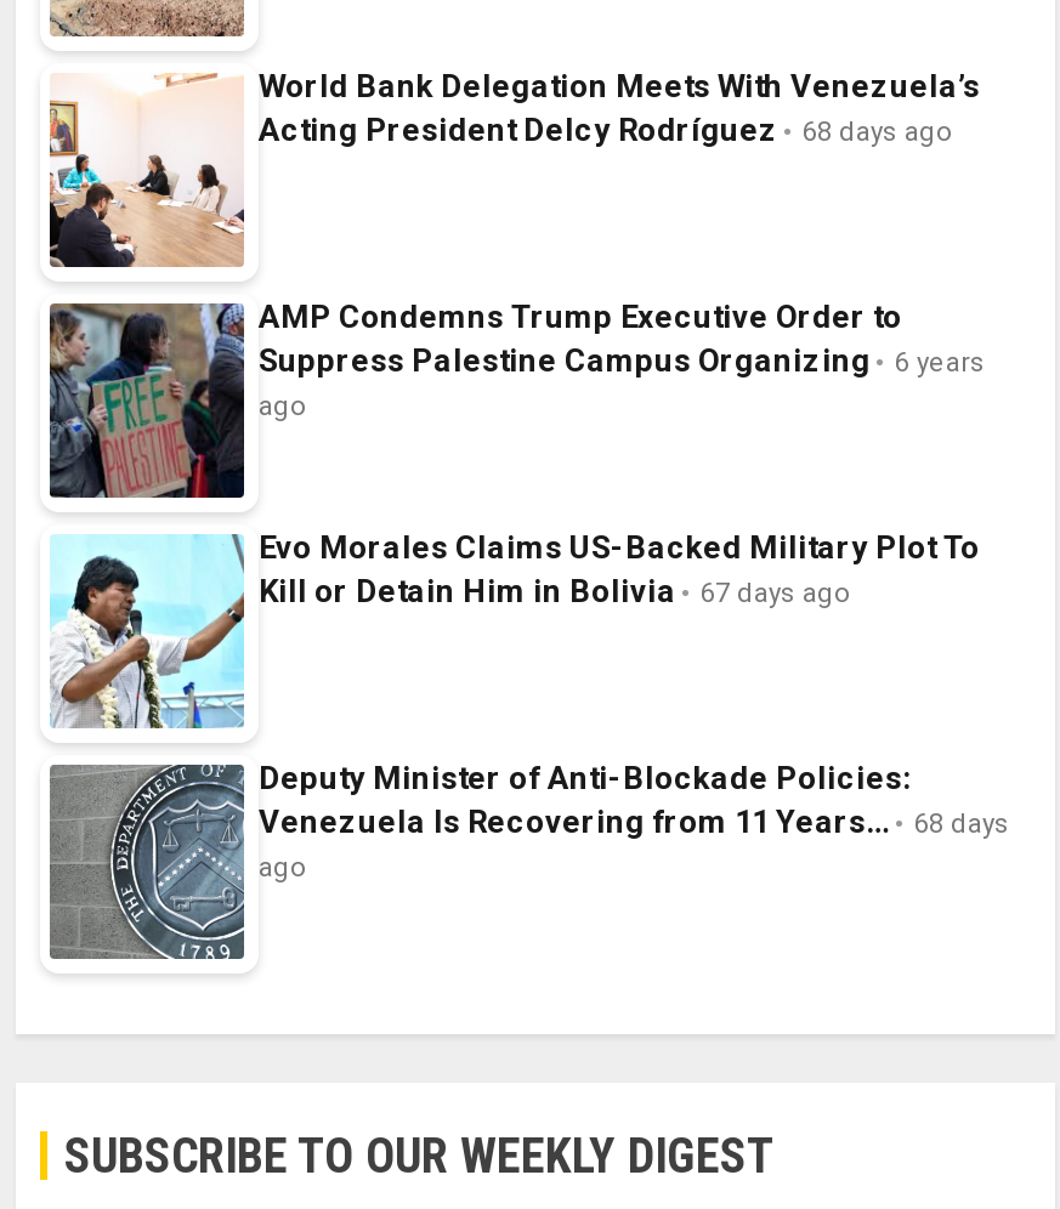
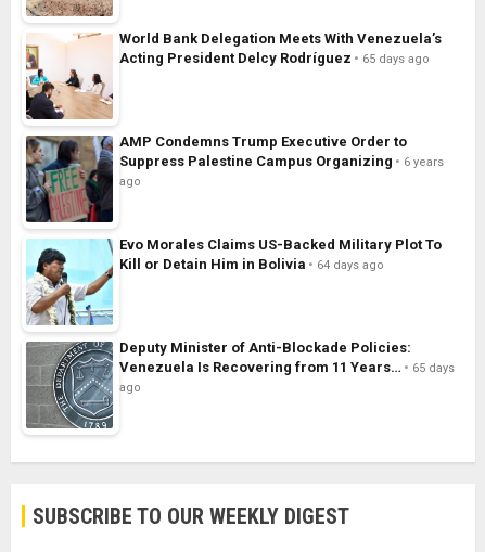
- Acting President Delcy Rodríguez 68 days ago
+ Acting President Delcy Rodríguez 65 days ago

- Kill or Detain Him in Bolivia 67 days ago
+ Kill or Detain Him in Bolivia 64 days ago

- Venezuela Is Recovering from 11 Years… 68 days
+ Venezuela Is Recovering from 11 Years… 65 days
